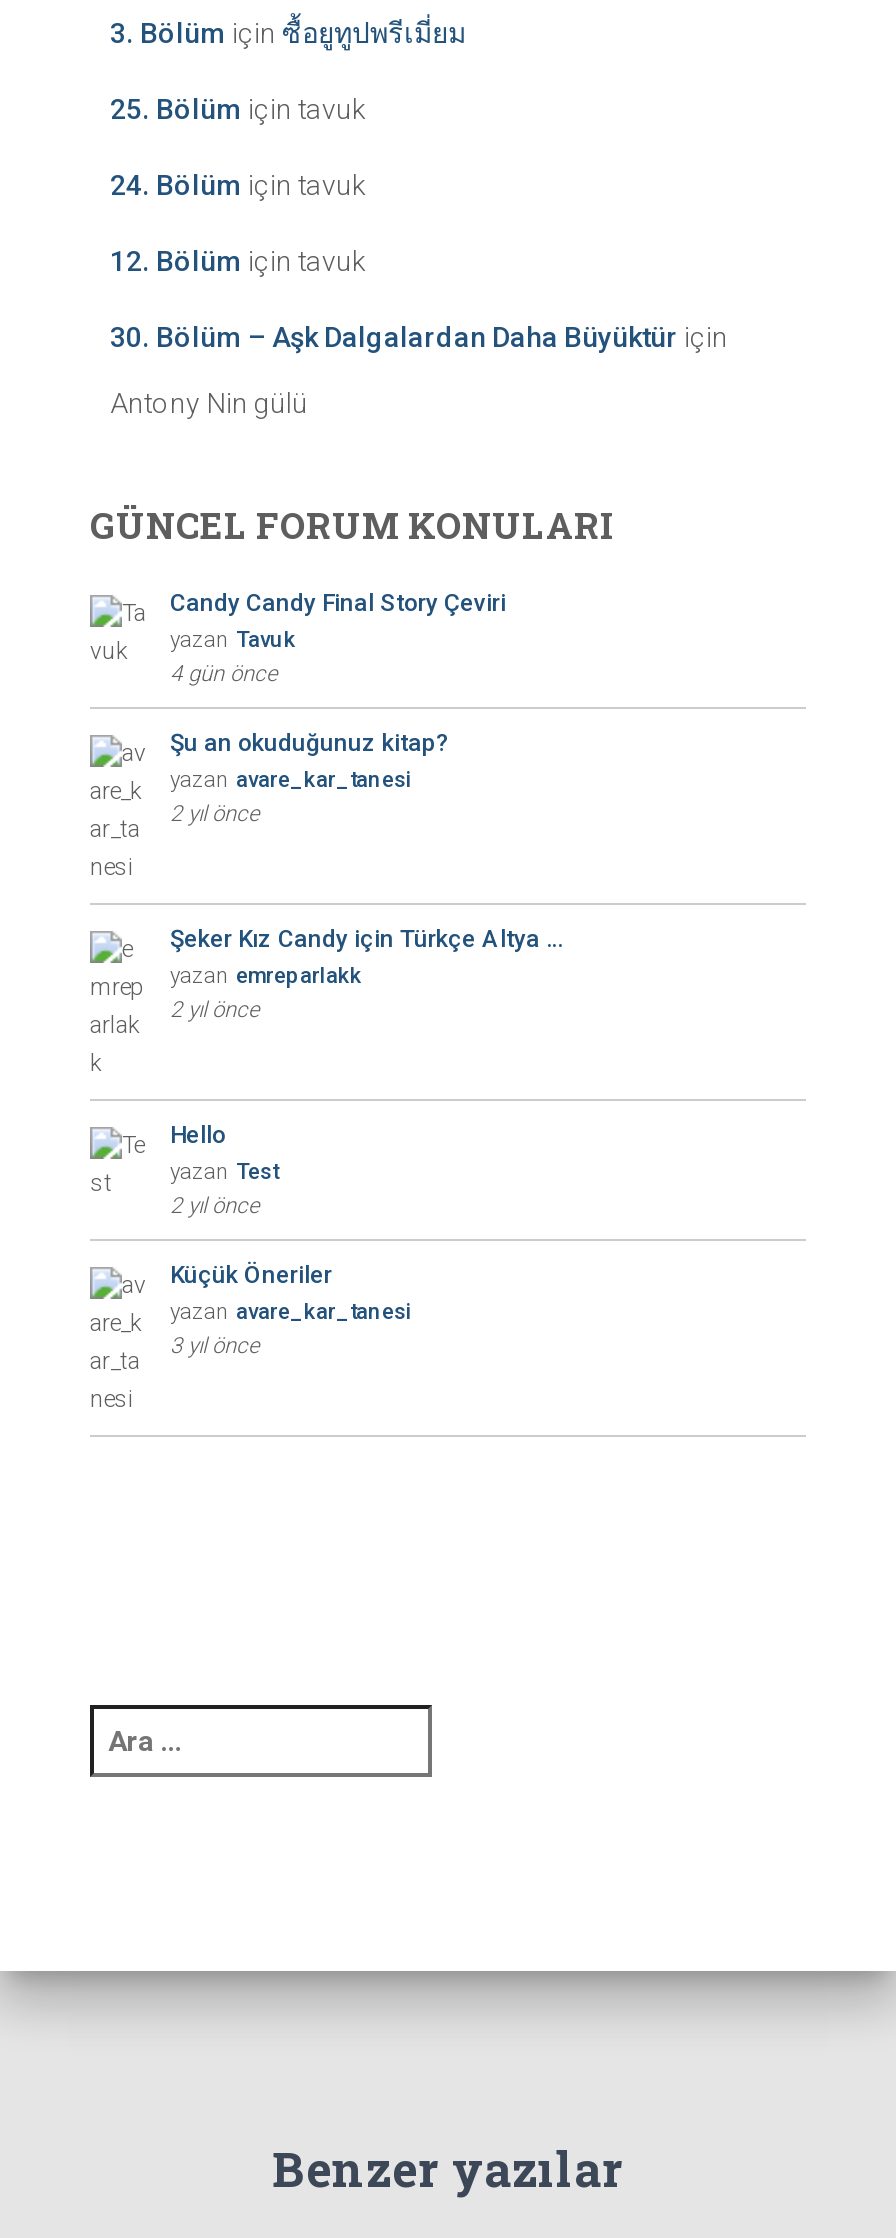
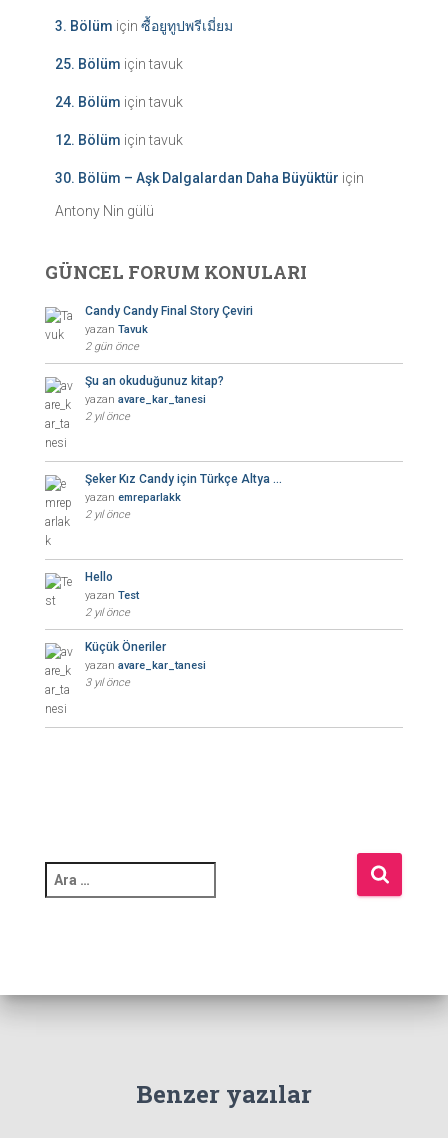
- 4 gün önce
+ 2 gün önce

+ [image]
